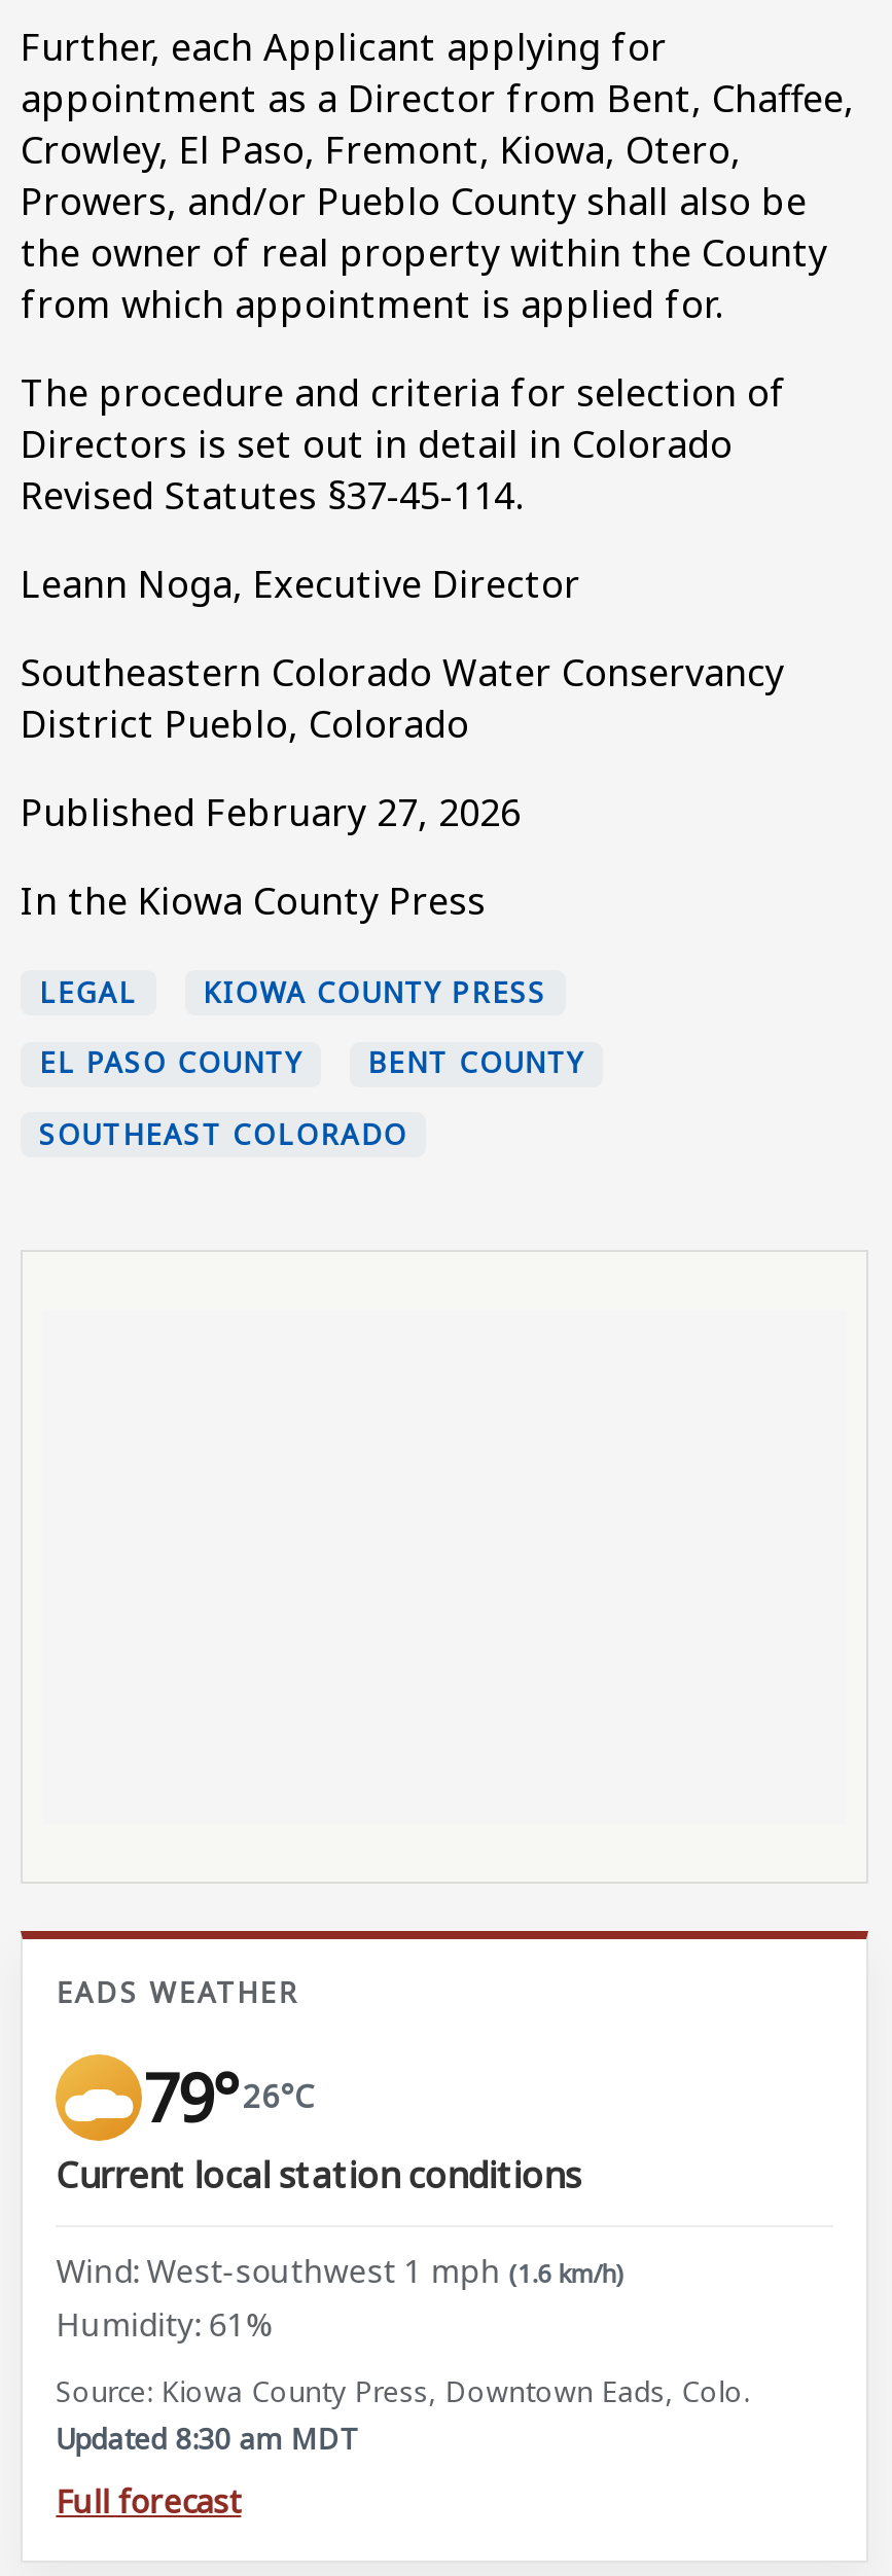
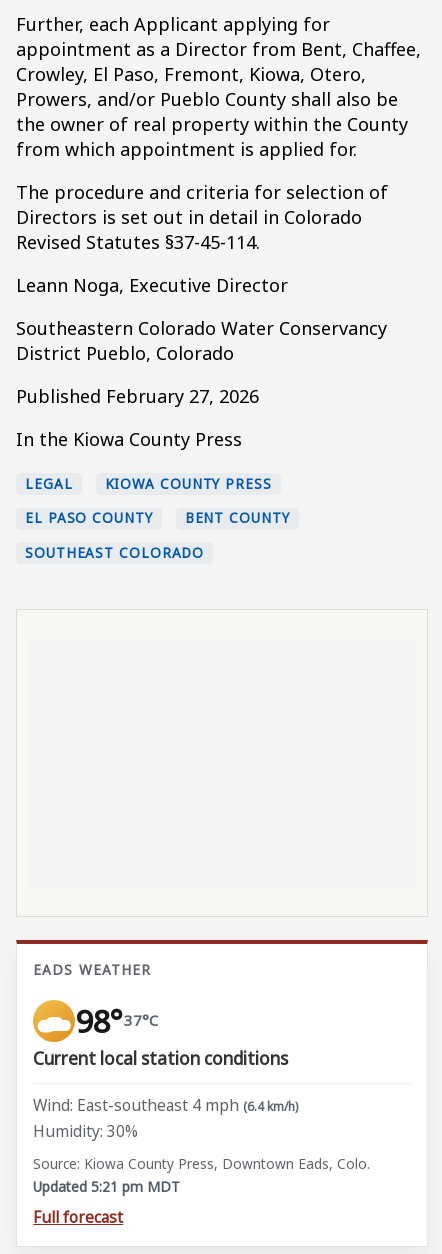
- 79° 26°C
+ 98° 37°C

- Wind: West-southwest 1 mph (1.6 km/h)
+ Wind: East-southeast 4 mph (6.4 km/h)

- Humidity: 61%
+ Humidity: 30%

- Updated 8:30 am MDT
+ Updated 5:21 pm MDT
